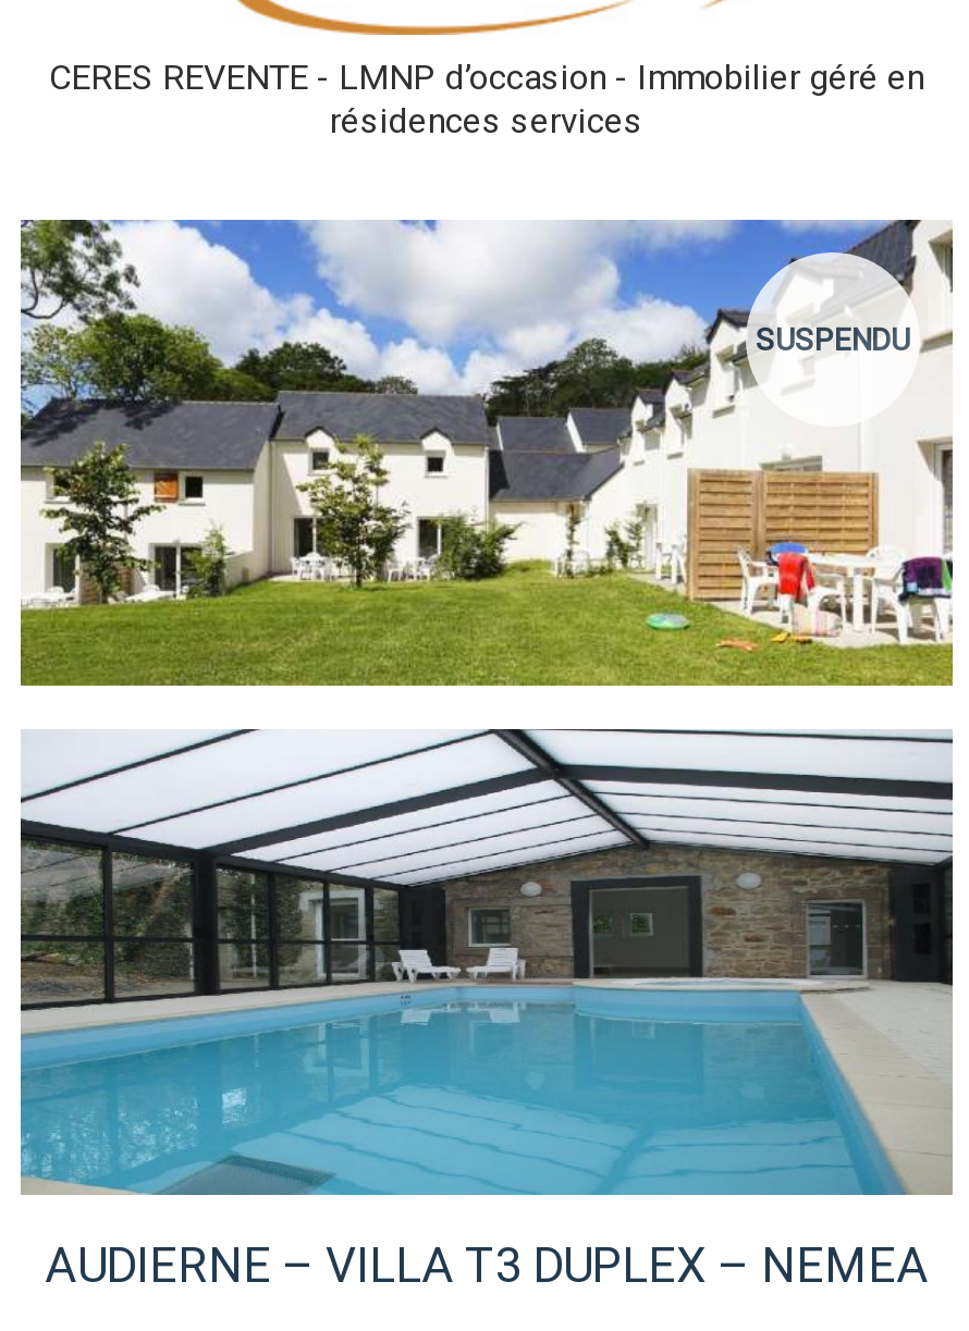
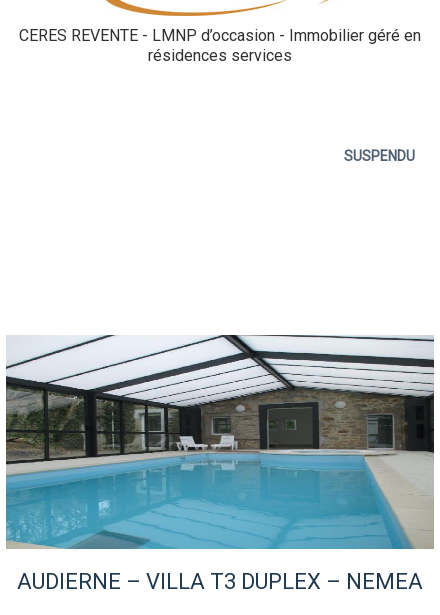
- [image]
